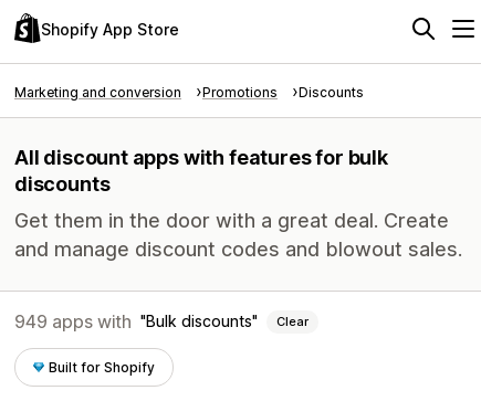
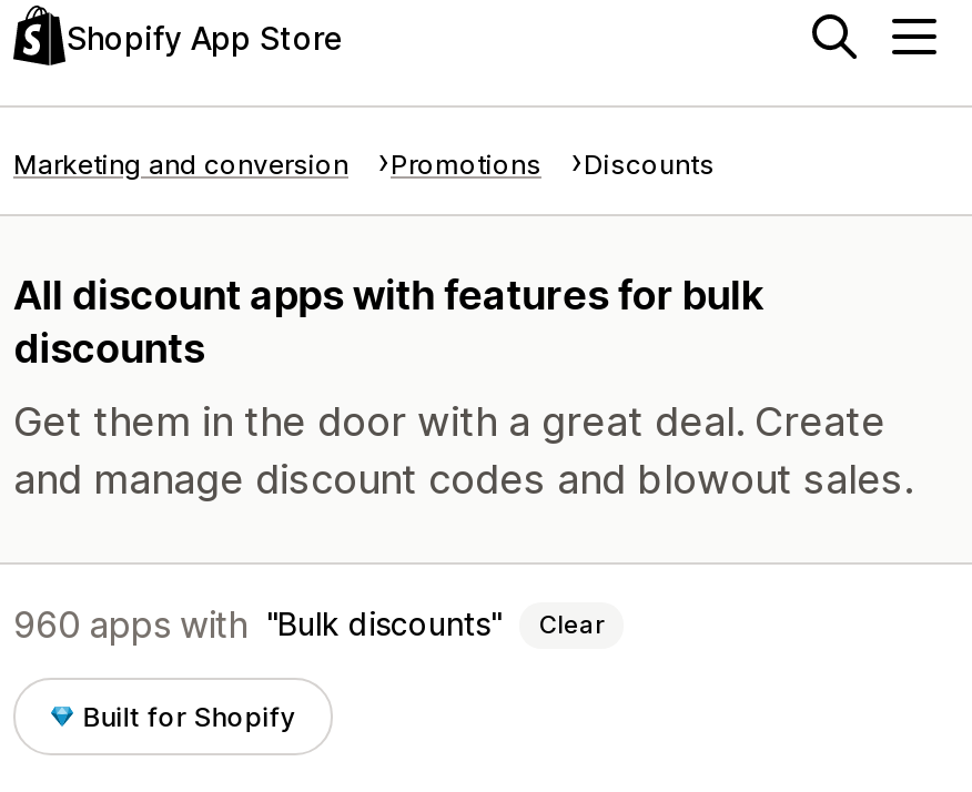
- 949 apps with Bulk discounts Clear
+ 960 apps with Bulk discounts Clear
